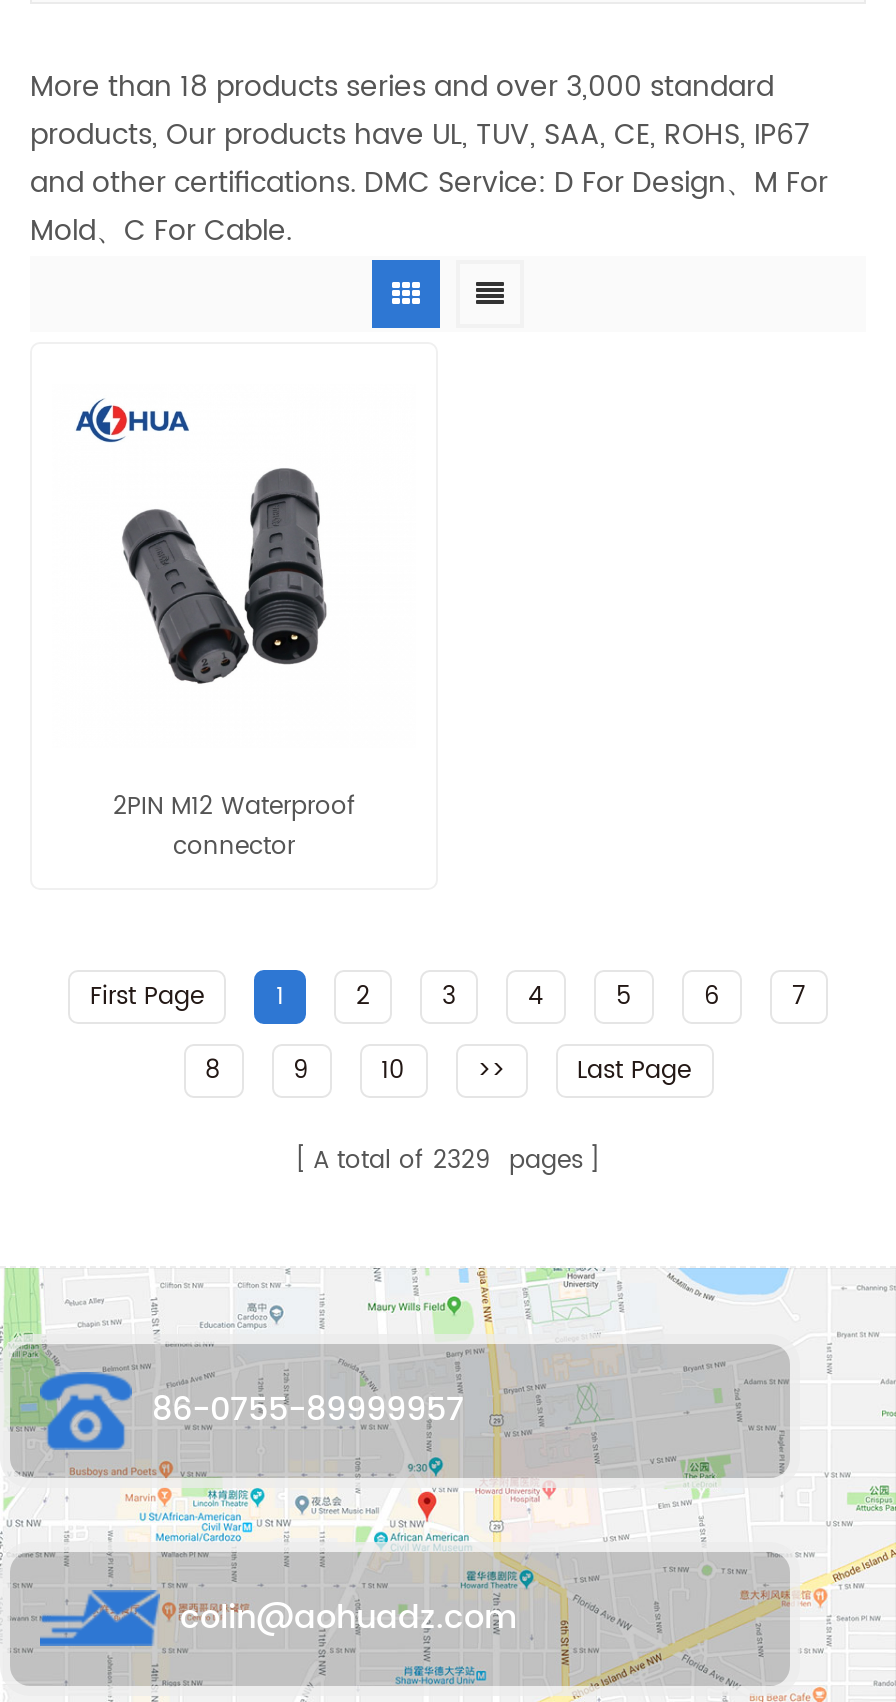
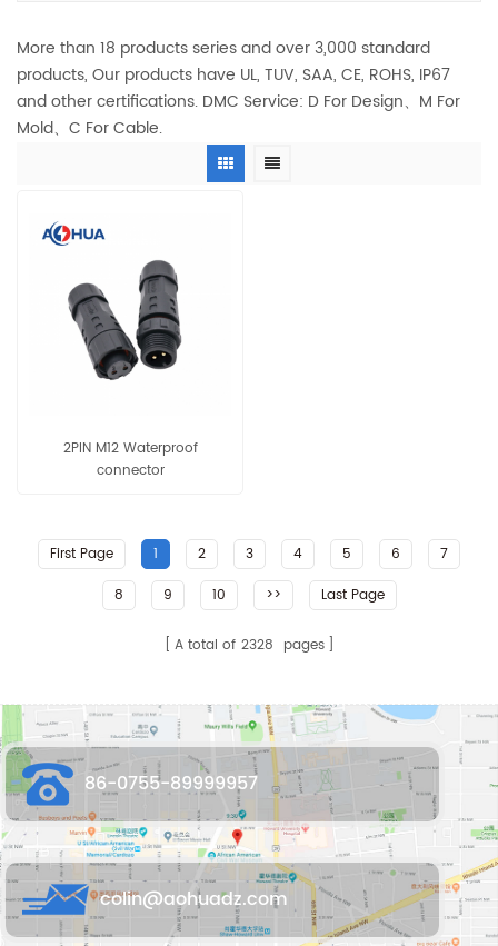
- A total of 2329 pages
+ A total of 2328 pages
